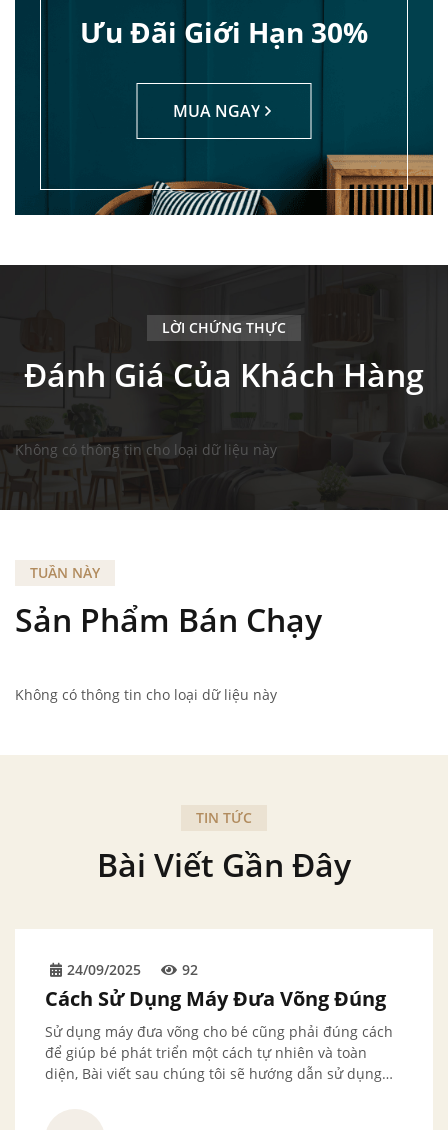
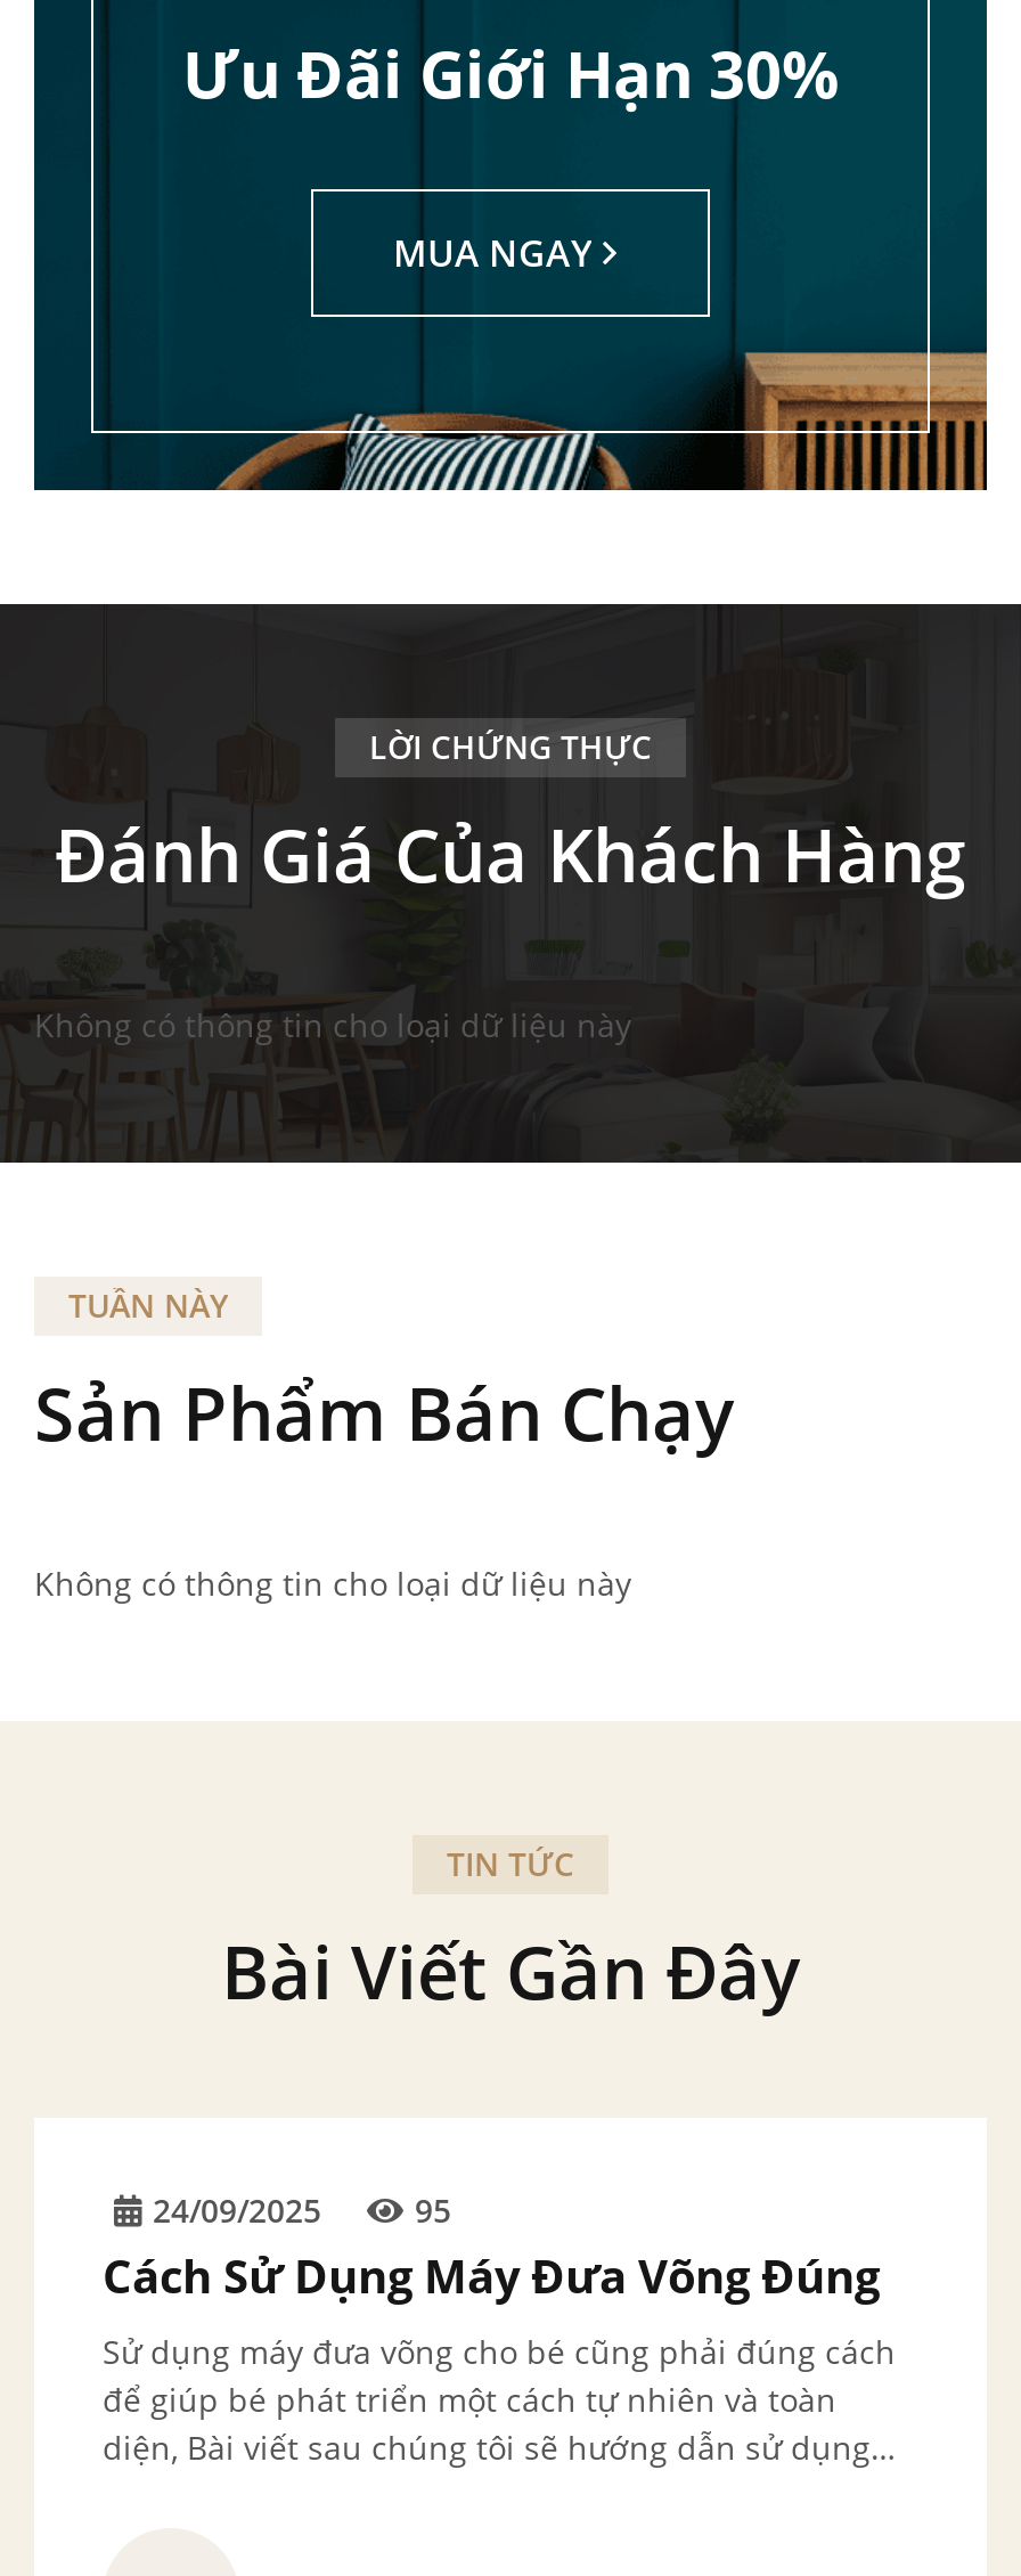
- 92
+ 95
